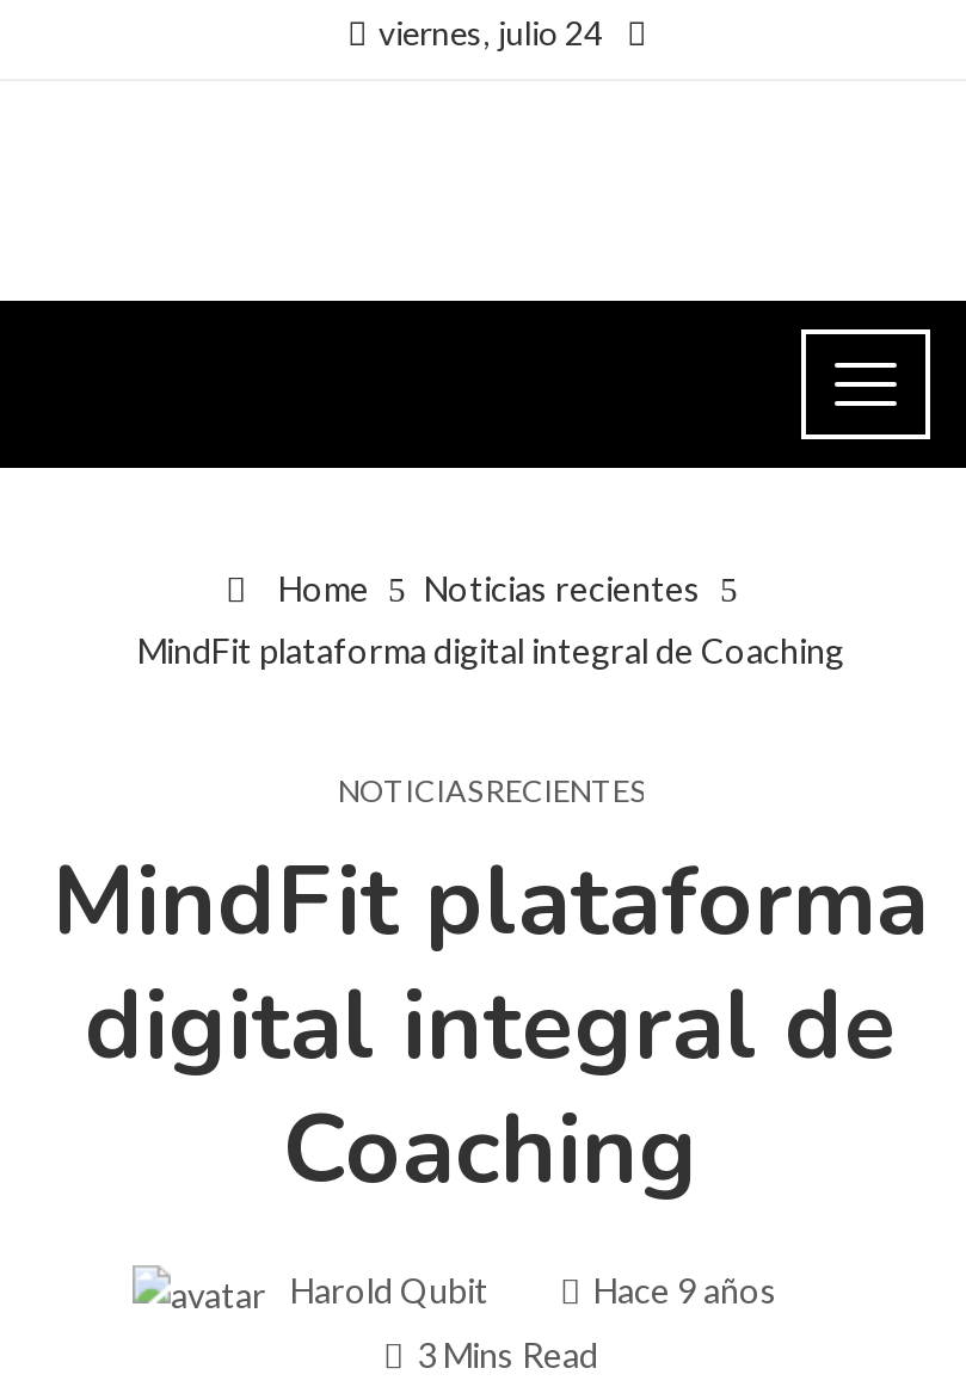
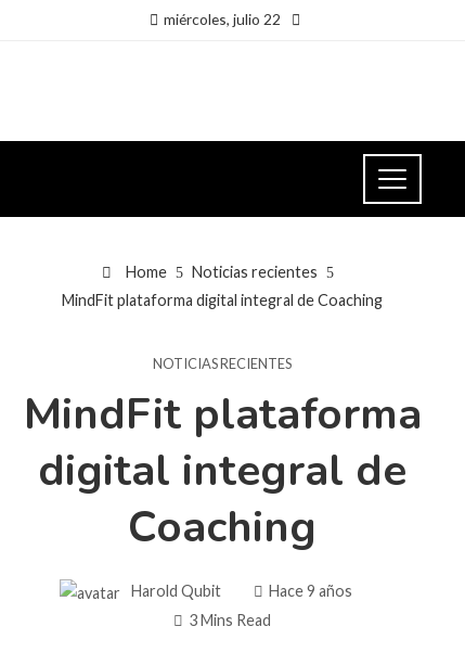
- viernes, julio 24
+ miércoles, julio 22
